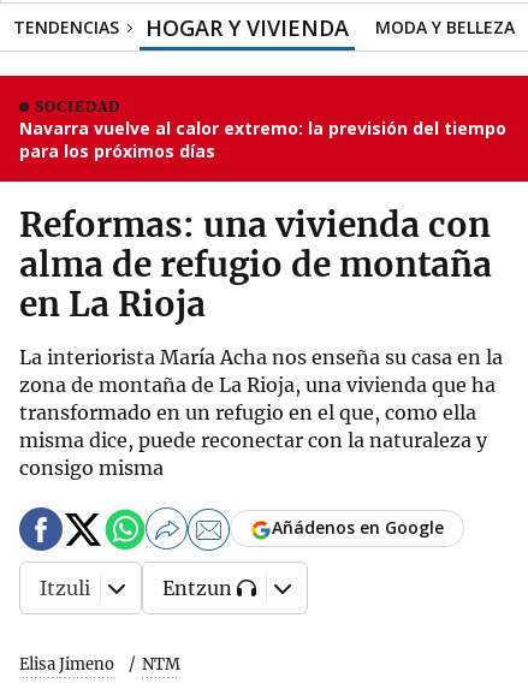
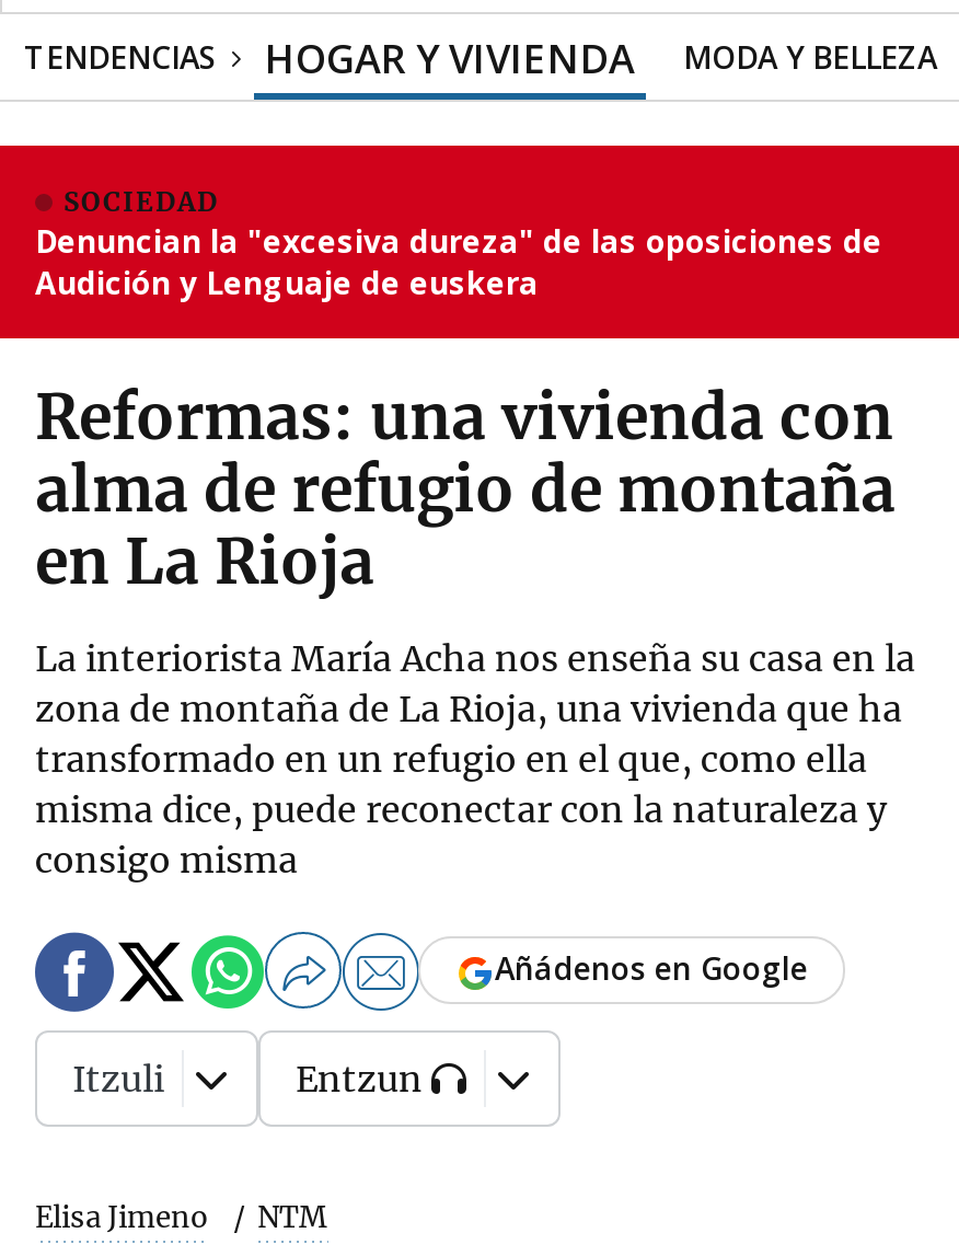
- Navarra vuelve al calor extremo: la previsión del tiempo
- para los próximos días
+ Denuncian la "excesiva dureza" de las oposiciones de
+ Audición y Lenguaje de euskera
